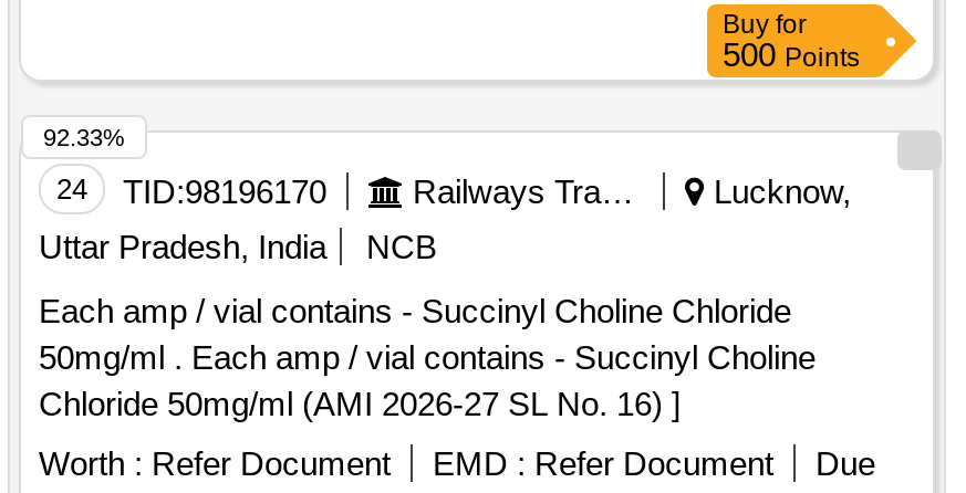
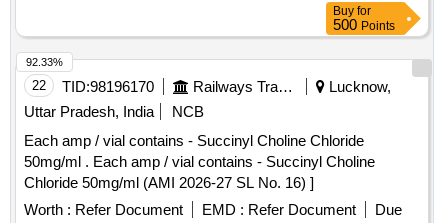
- 24 TID:98196170
+ 22 TID:98196170
